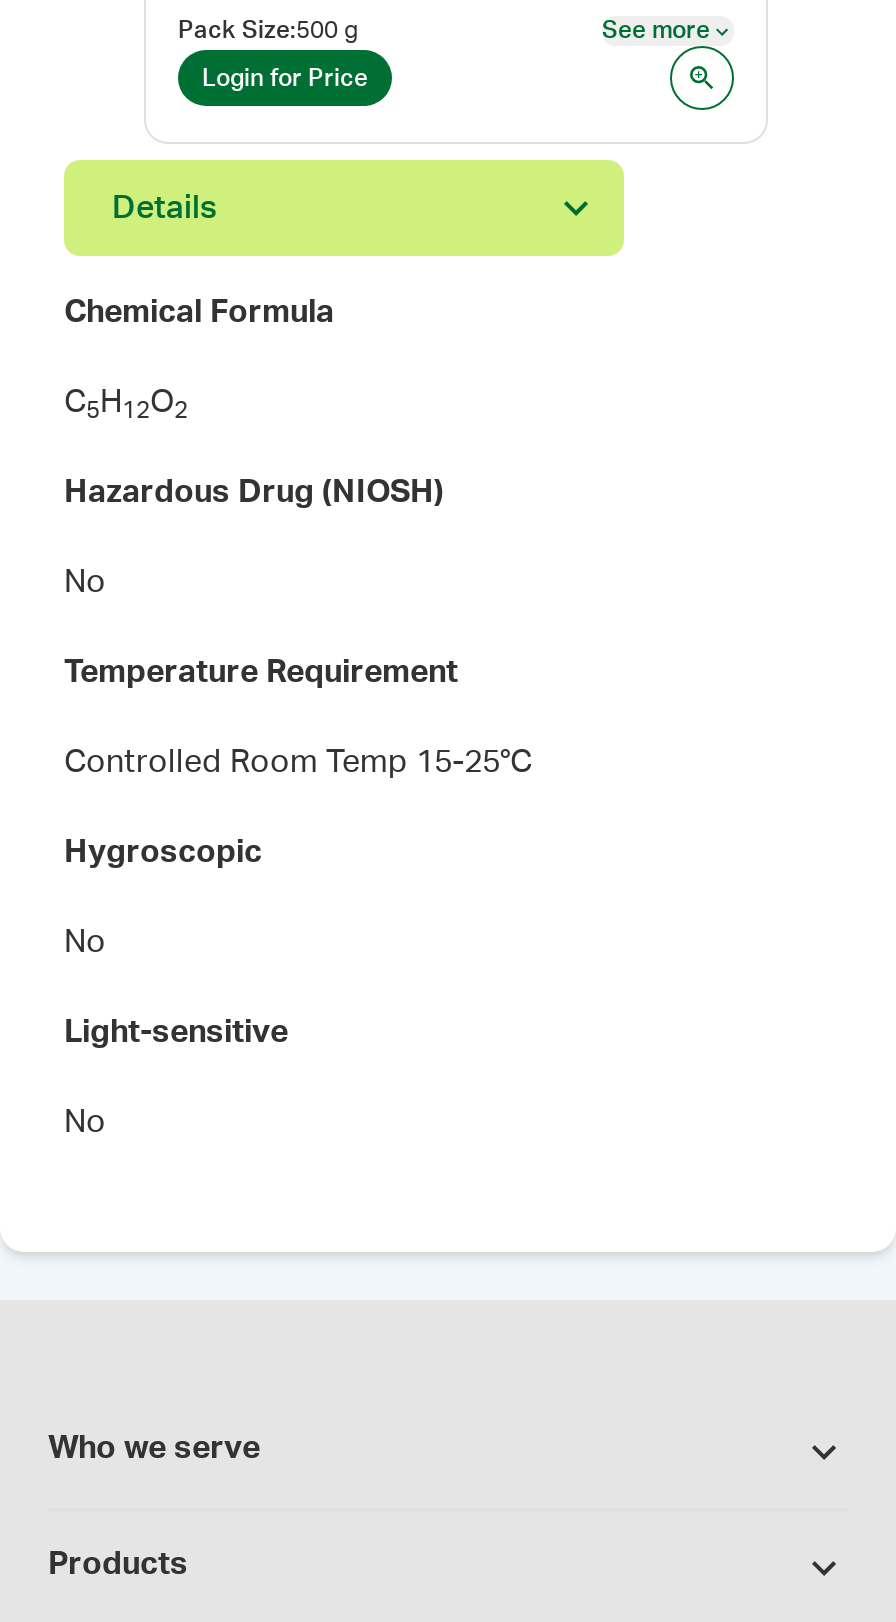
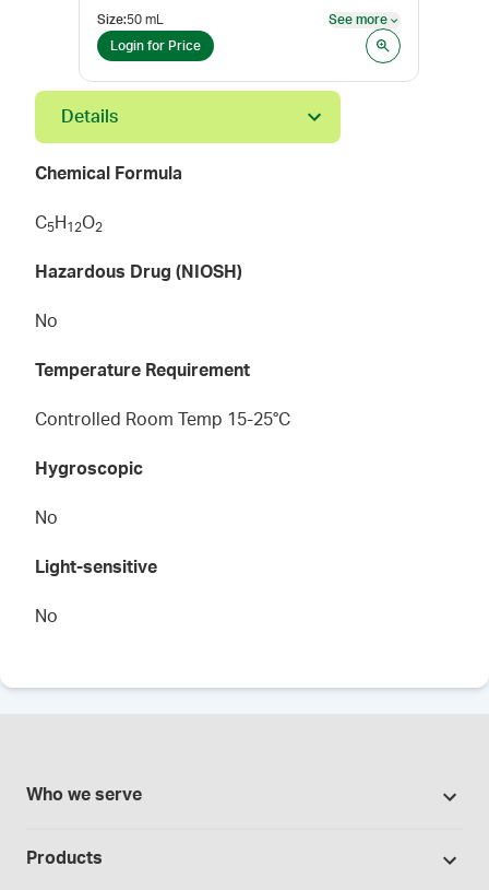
- Pack Size:500 g
+ Size:50 mL
